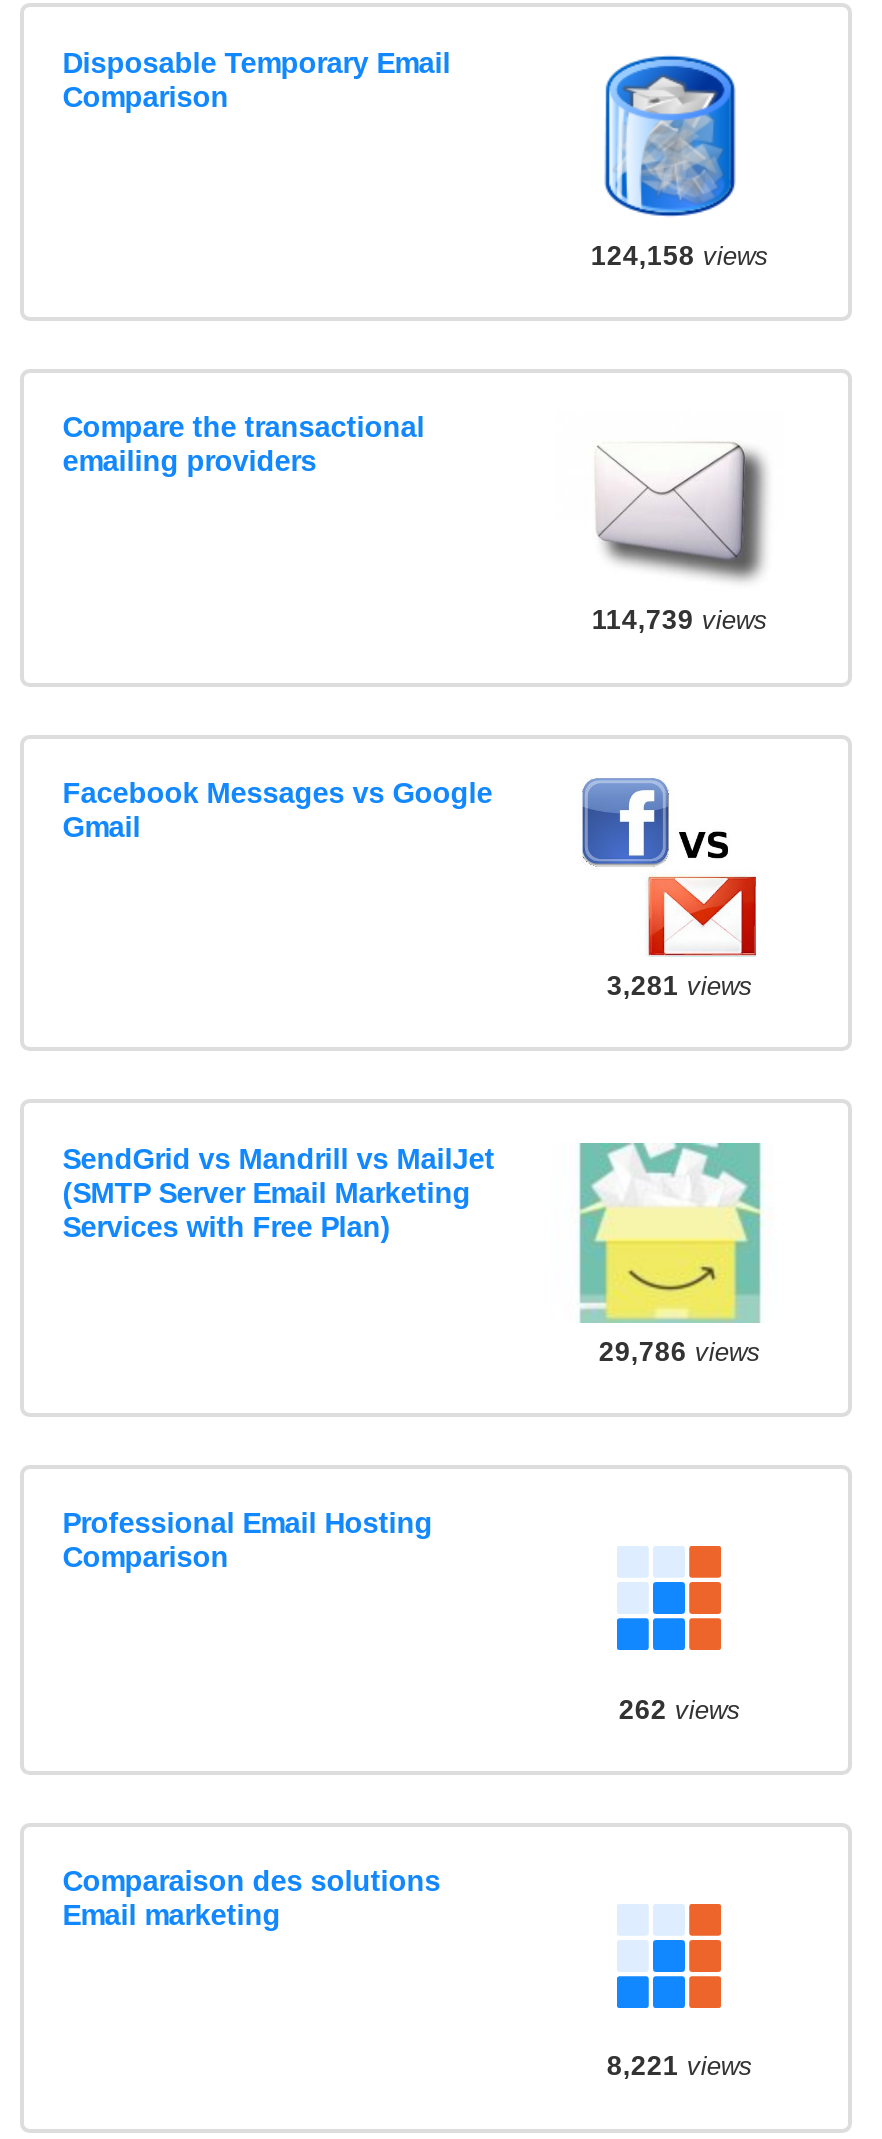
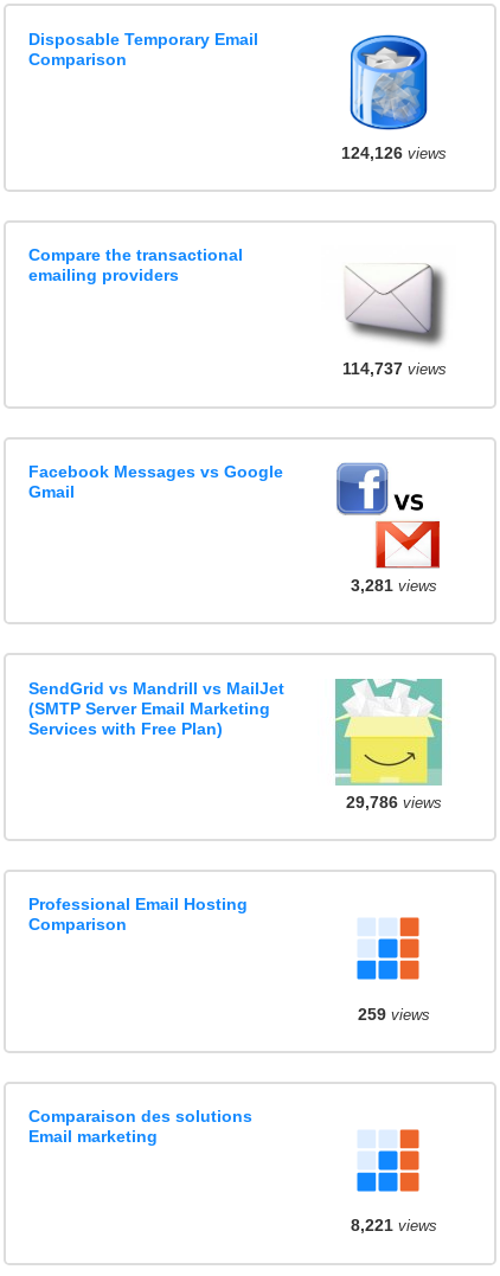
- 124,158 views
+ 124,126 views

- 114,739 views
+ 114,737 views

- 262 views
+ 259 views
